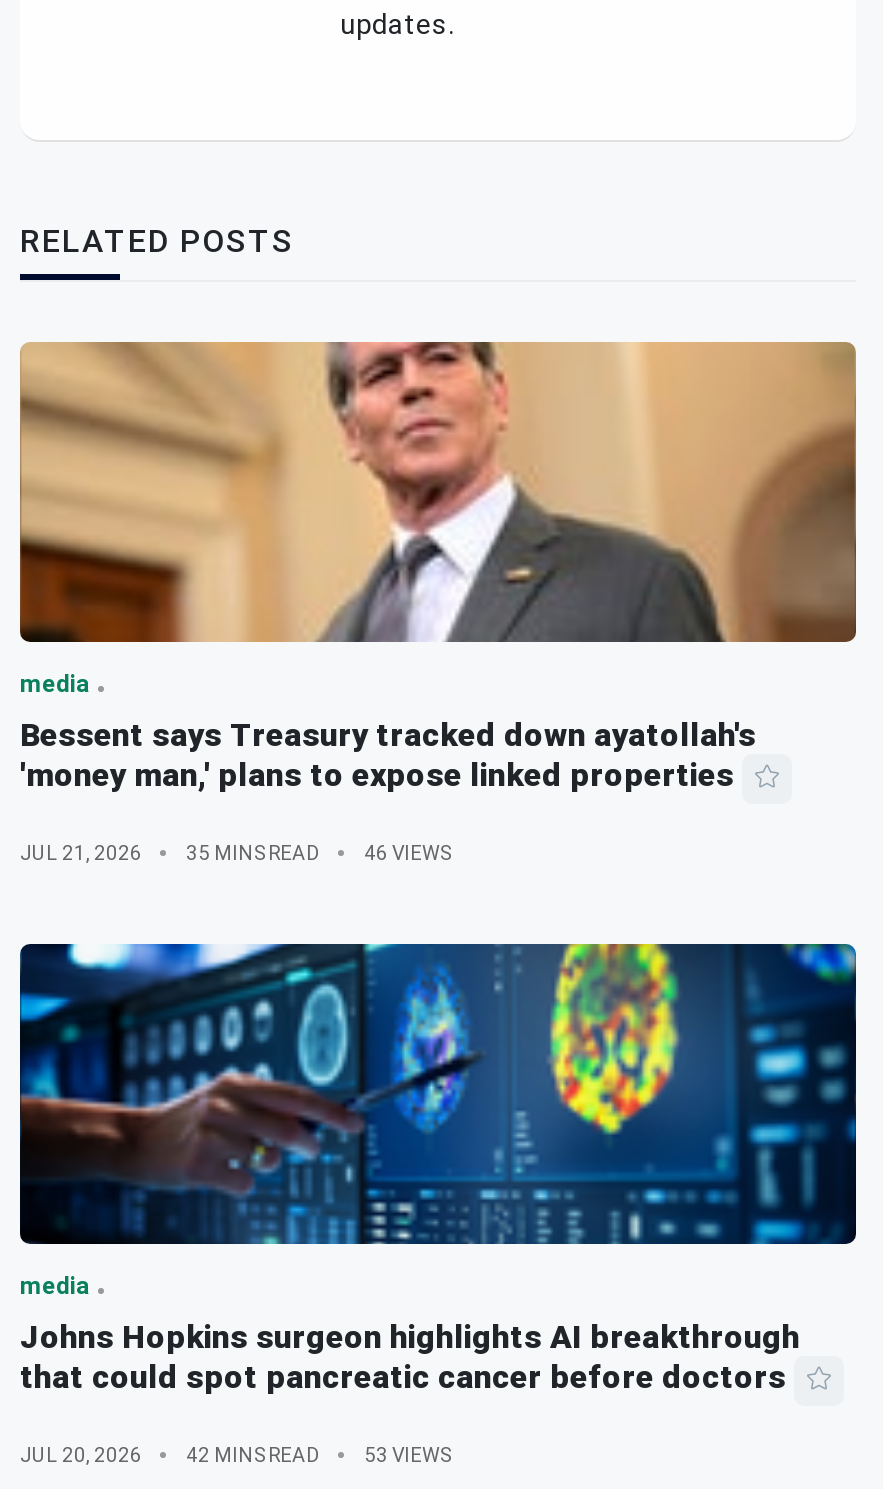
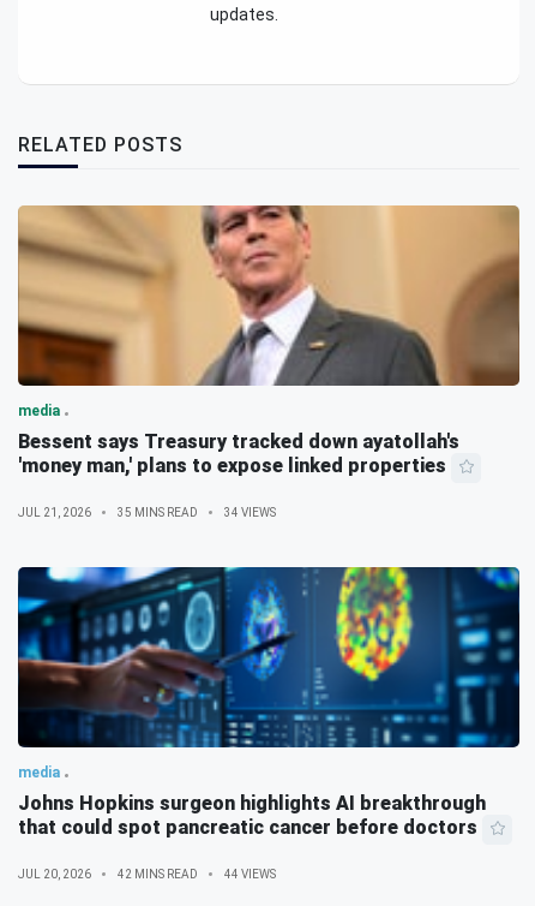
- JUL 21, 2026 35 MINS READ 46 VIEWS
+ JUL 21, 2026 35 MINS READ 34 VIEWS

- JUL 20, 2026 42 MINS READ 53 VIEWS
+ JUL 20, 2026 42 MINS READ 44 VIEWS
